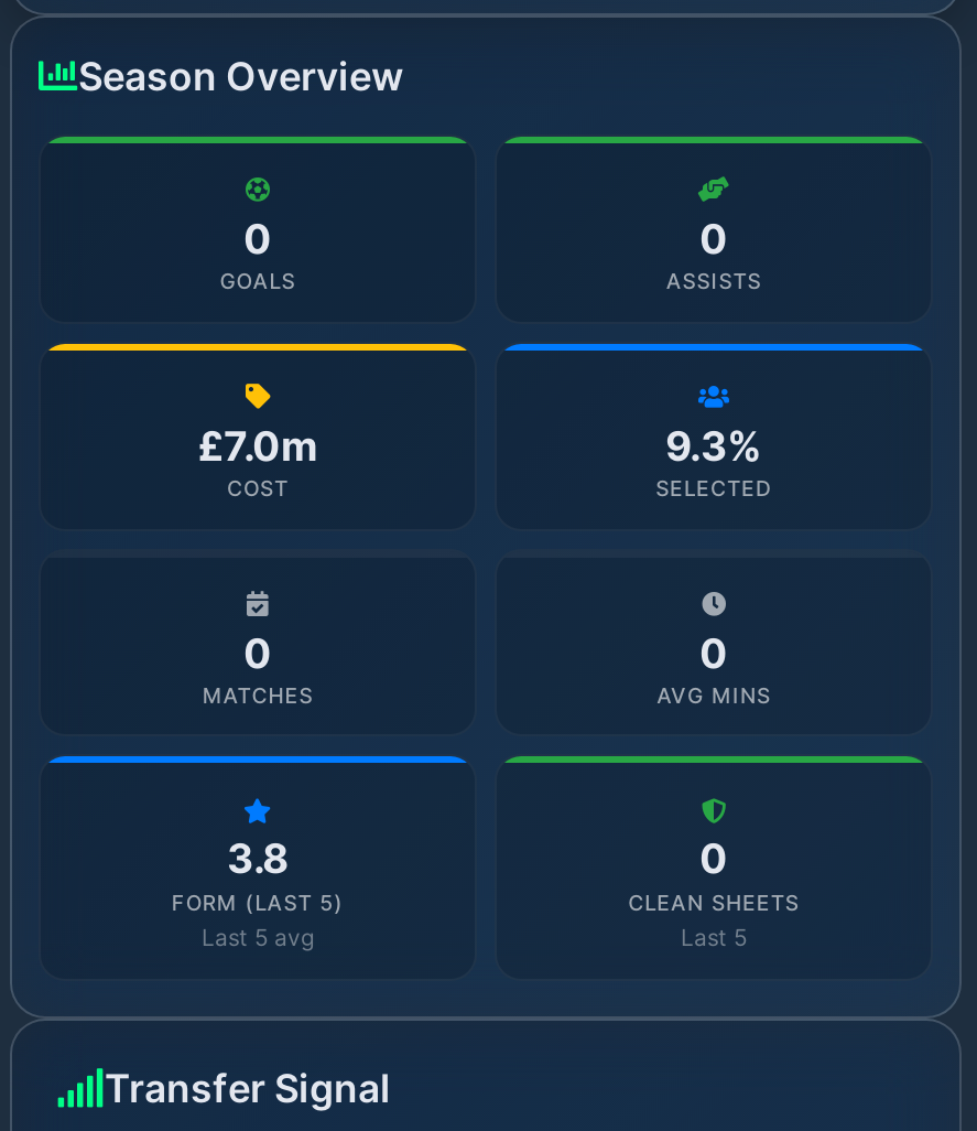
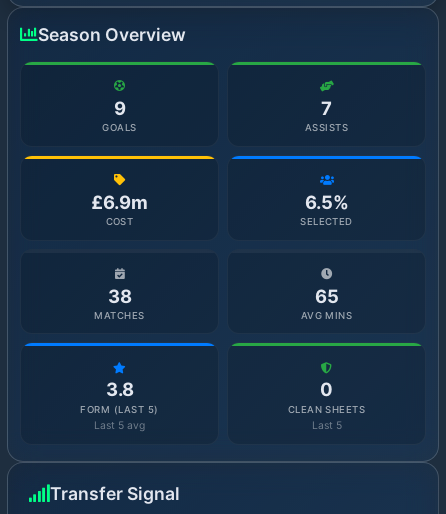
- 0
+ 9

- 0
+ 7

- £7.0m
+ £6.9m

- 9.3%
+ 6.5%

- 0
+ 38

- 0
+ 65
